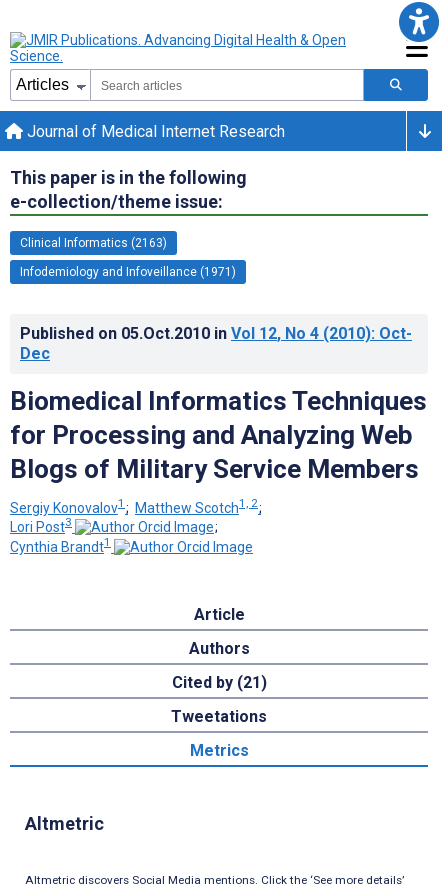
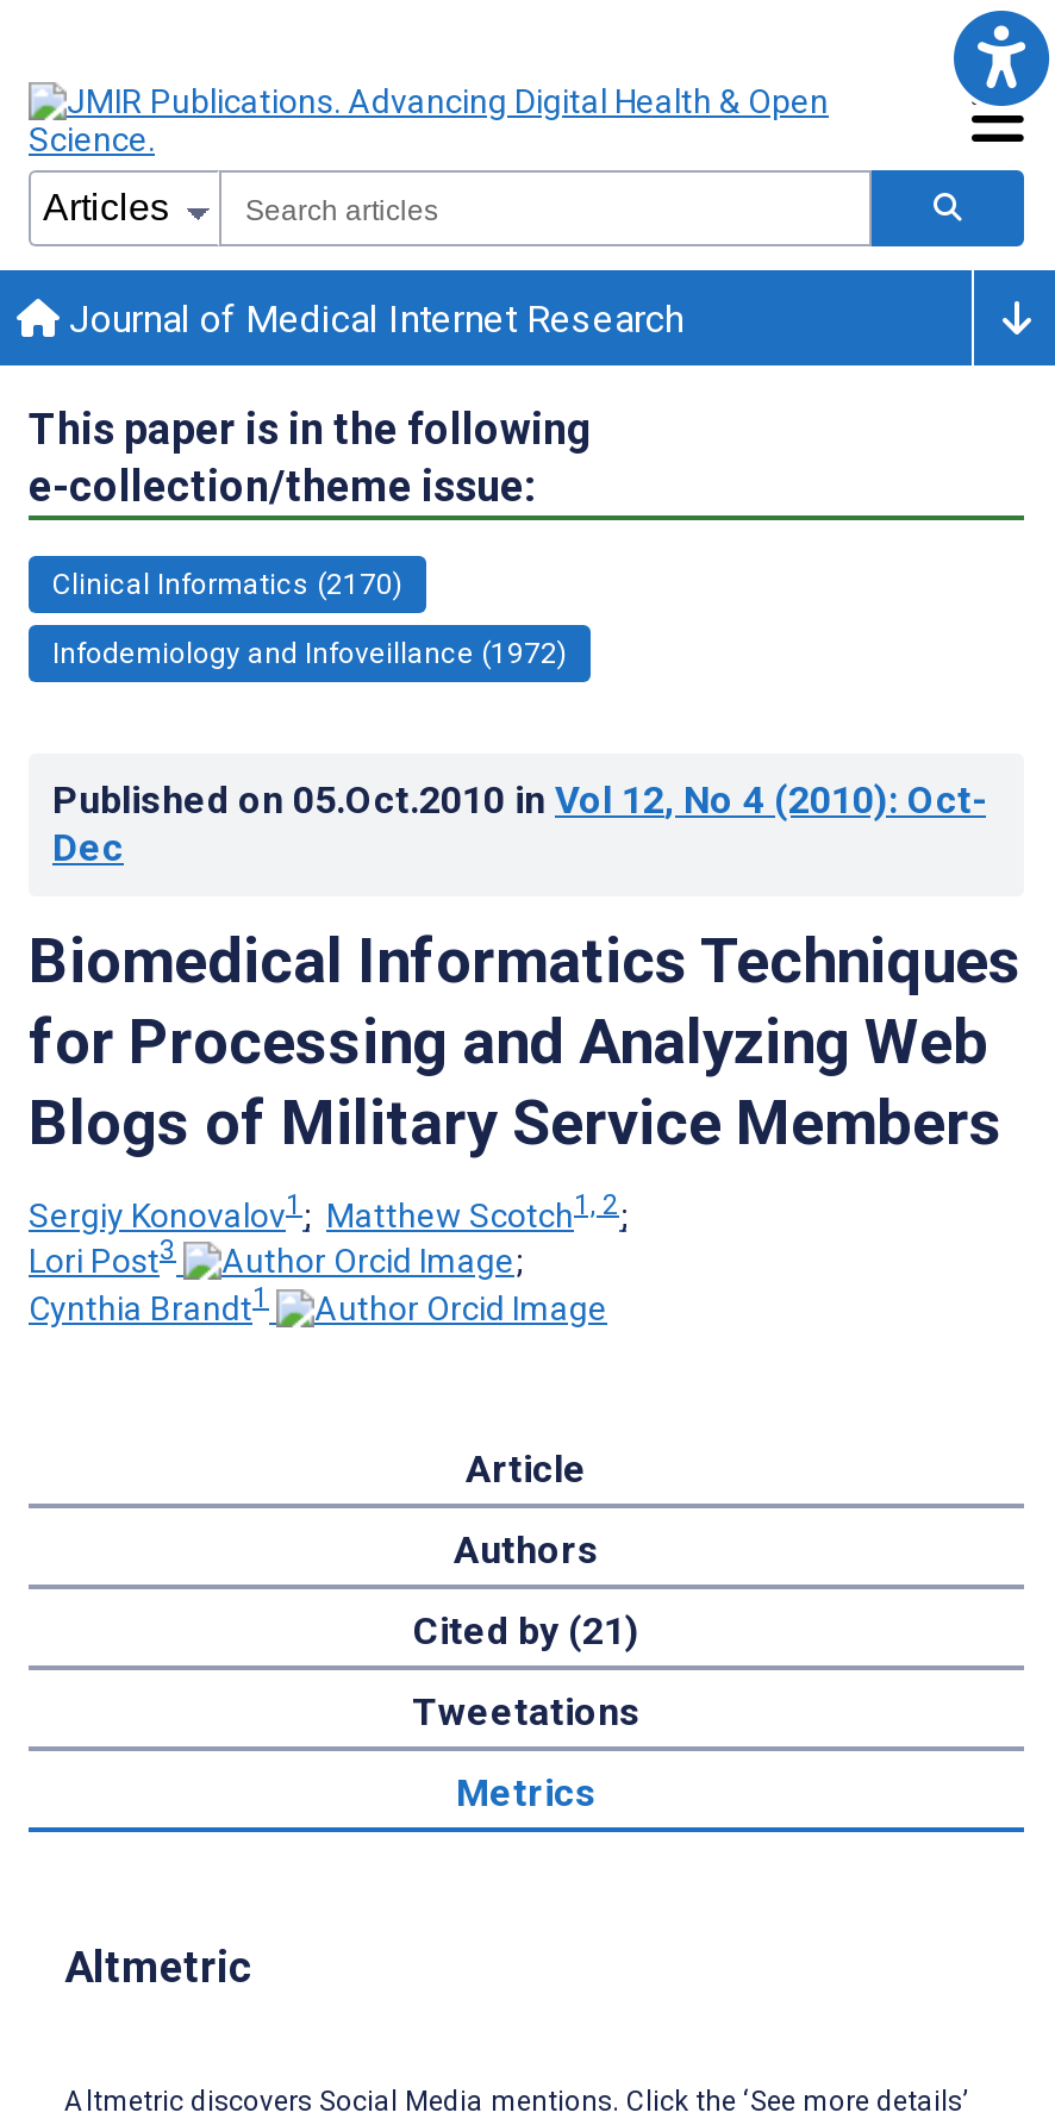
- Clinical Informatics (2163)
+ Clinical Informatics (2170)

- Infodemiology and Infoveillance (1971)
+ Infodemiology and Infoveillance (1972)
